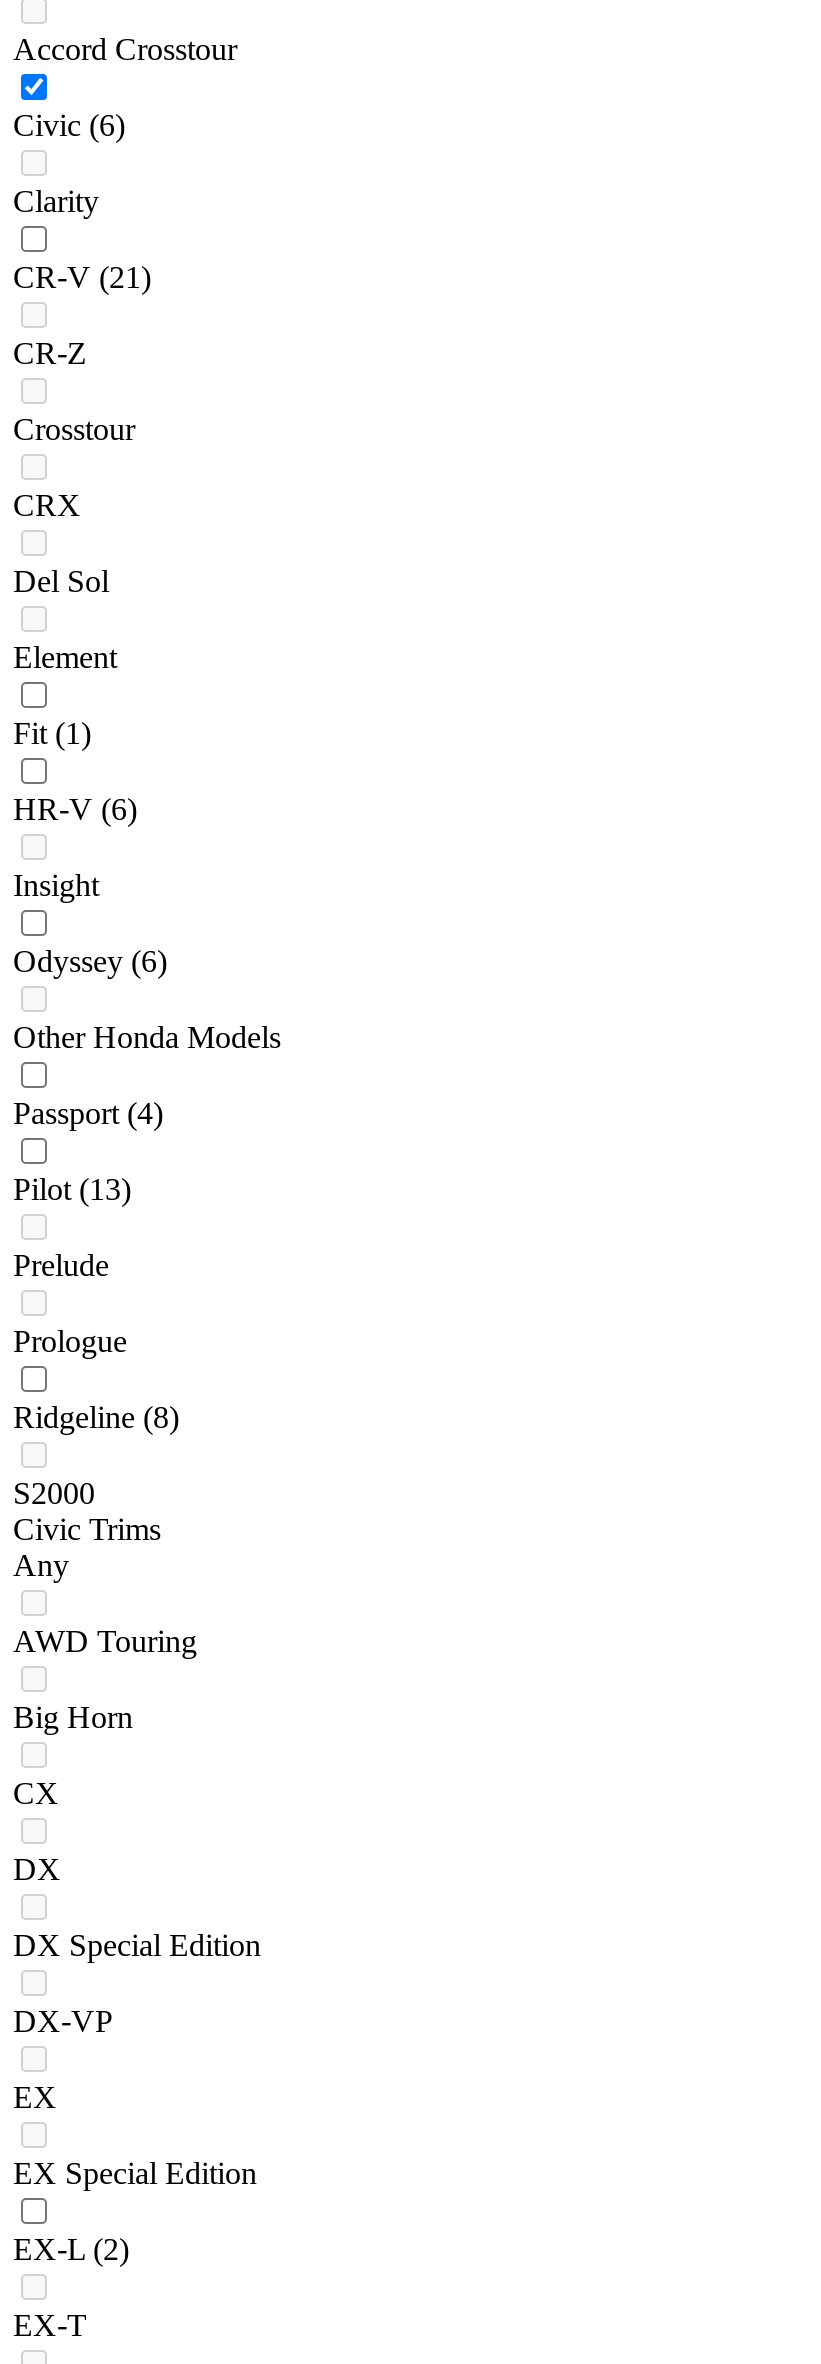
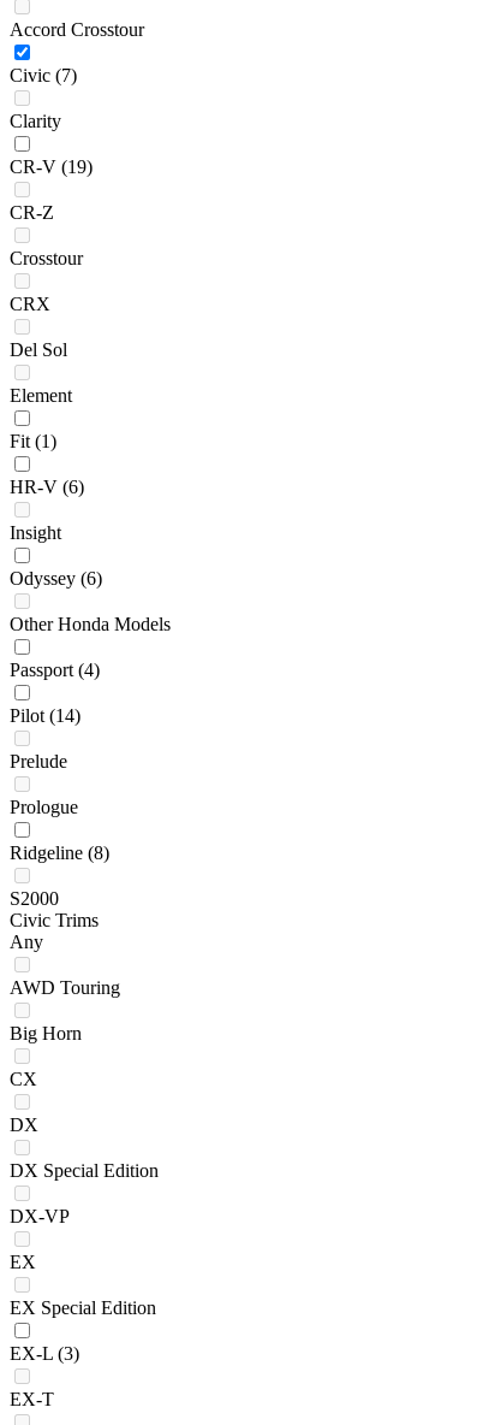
- Civic (6)
+ Civic (7)

- CR-V (21)
+ CR-V (19)

- Pilot (13)
+ Pilot (14)

- EX-L (2)
+ EX-L (3)
